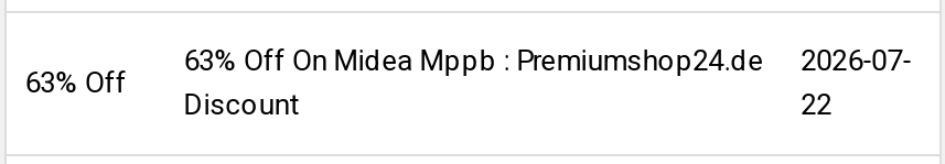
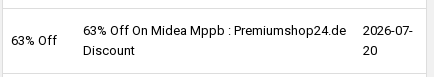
- 22
+ 20
